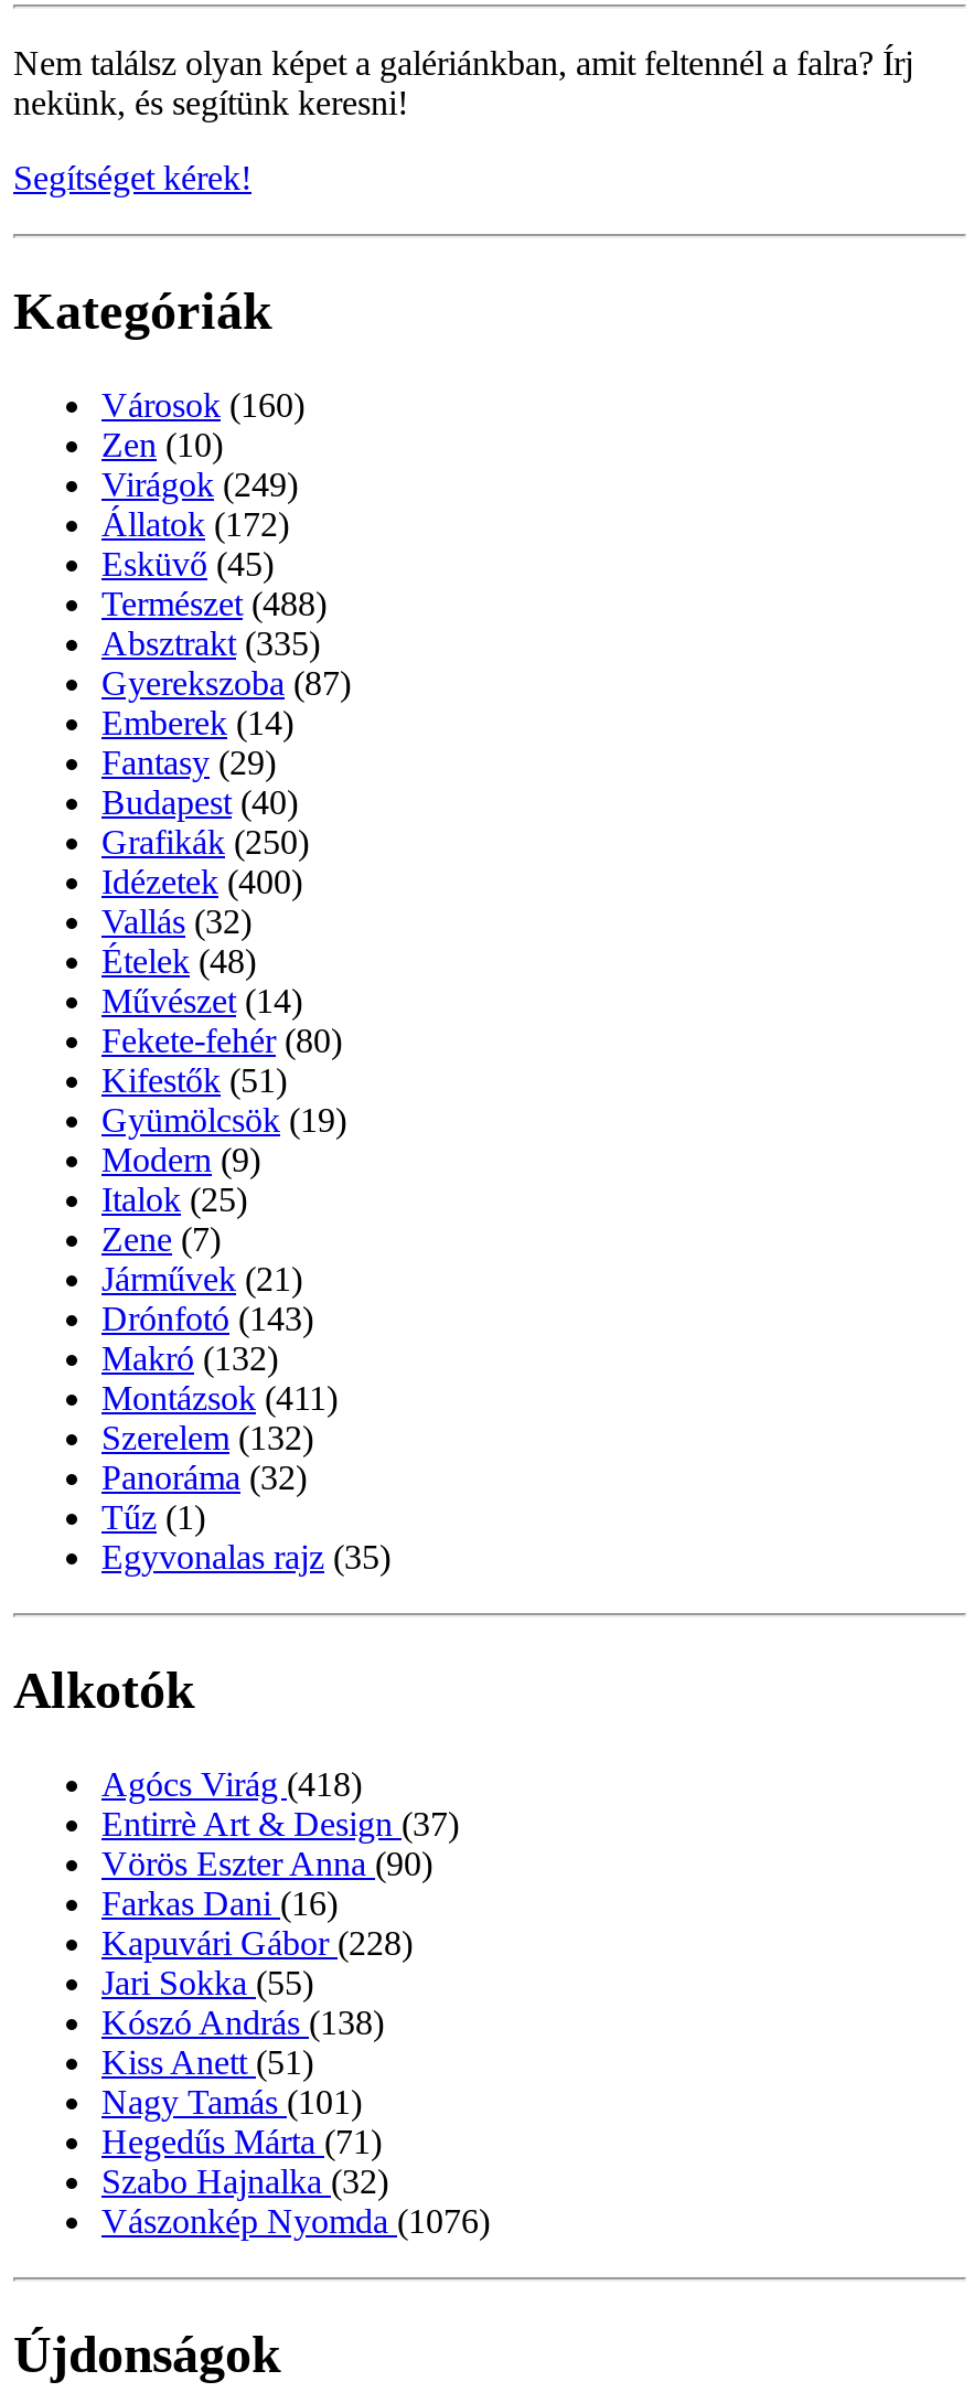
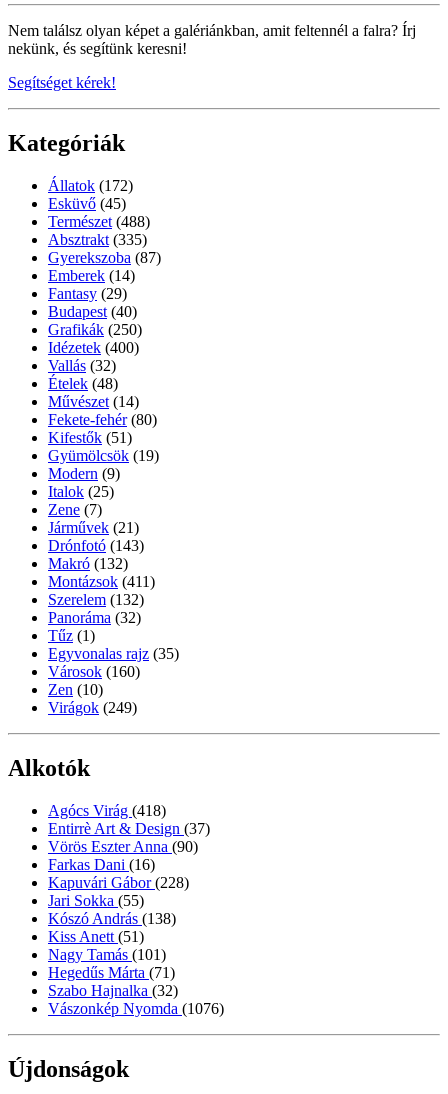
moved down: Városok (160) | Zen (10) | Virágok (249)

moved up: Állatok (172) | Esküvő (45) | Természet (488) | ... | Tűz (1) | Egyvonalas rajz (35)
